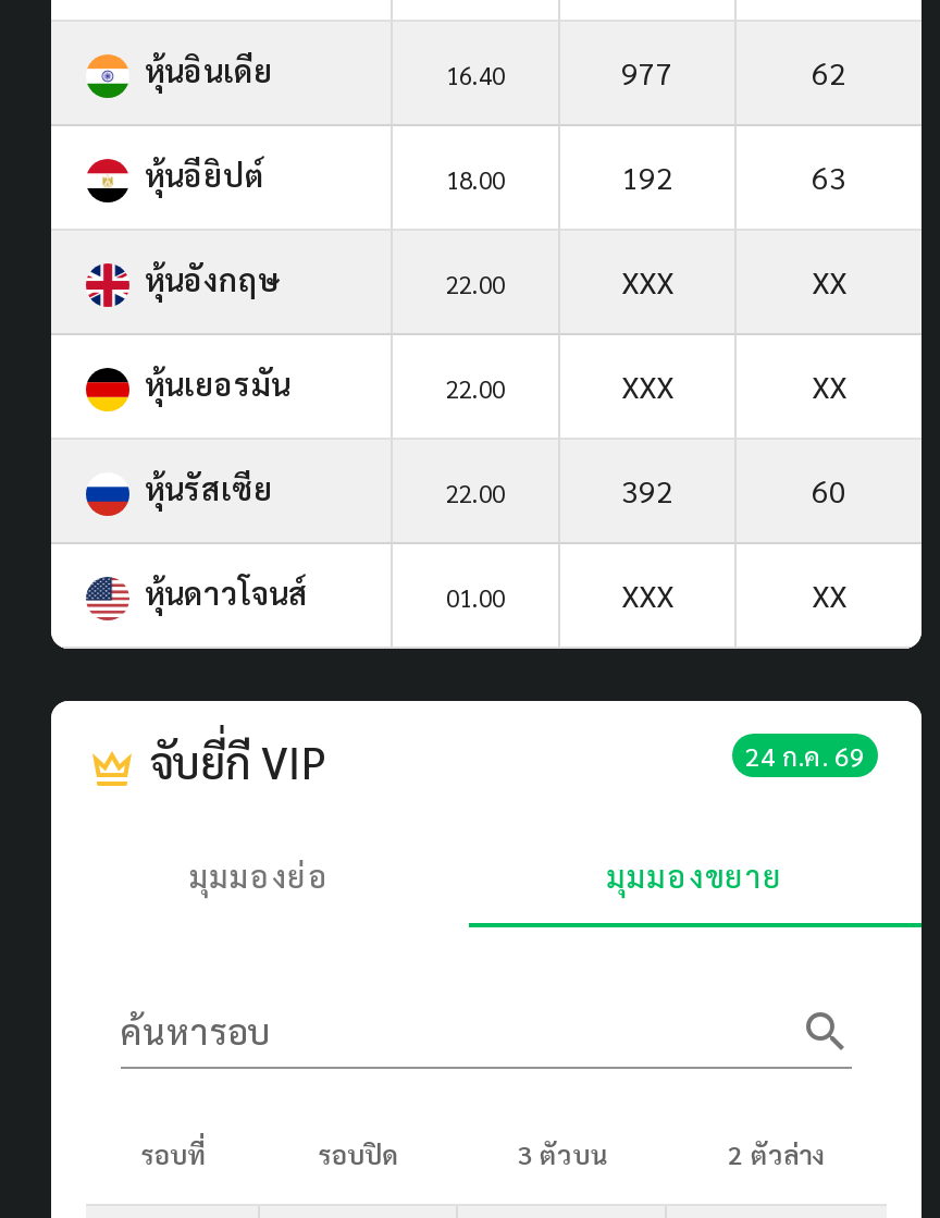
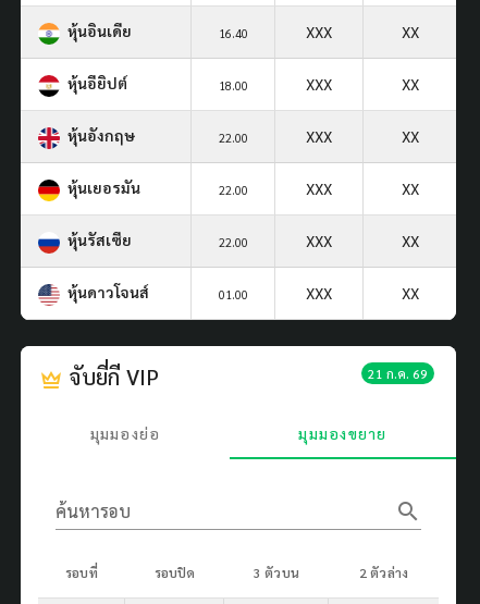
- 977
- 62
+ XXX
+ XX

- 192
- 63
+ XXX
+ XX

- 392
- 60
+ XXX
+ XX

- 24 ก.ค. 69
+ 21 ก.ค. 69
